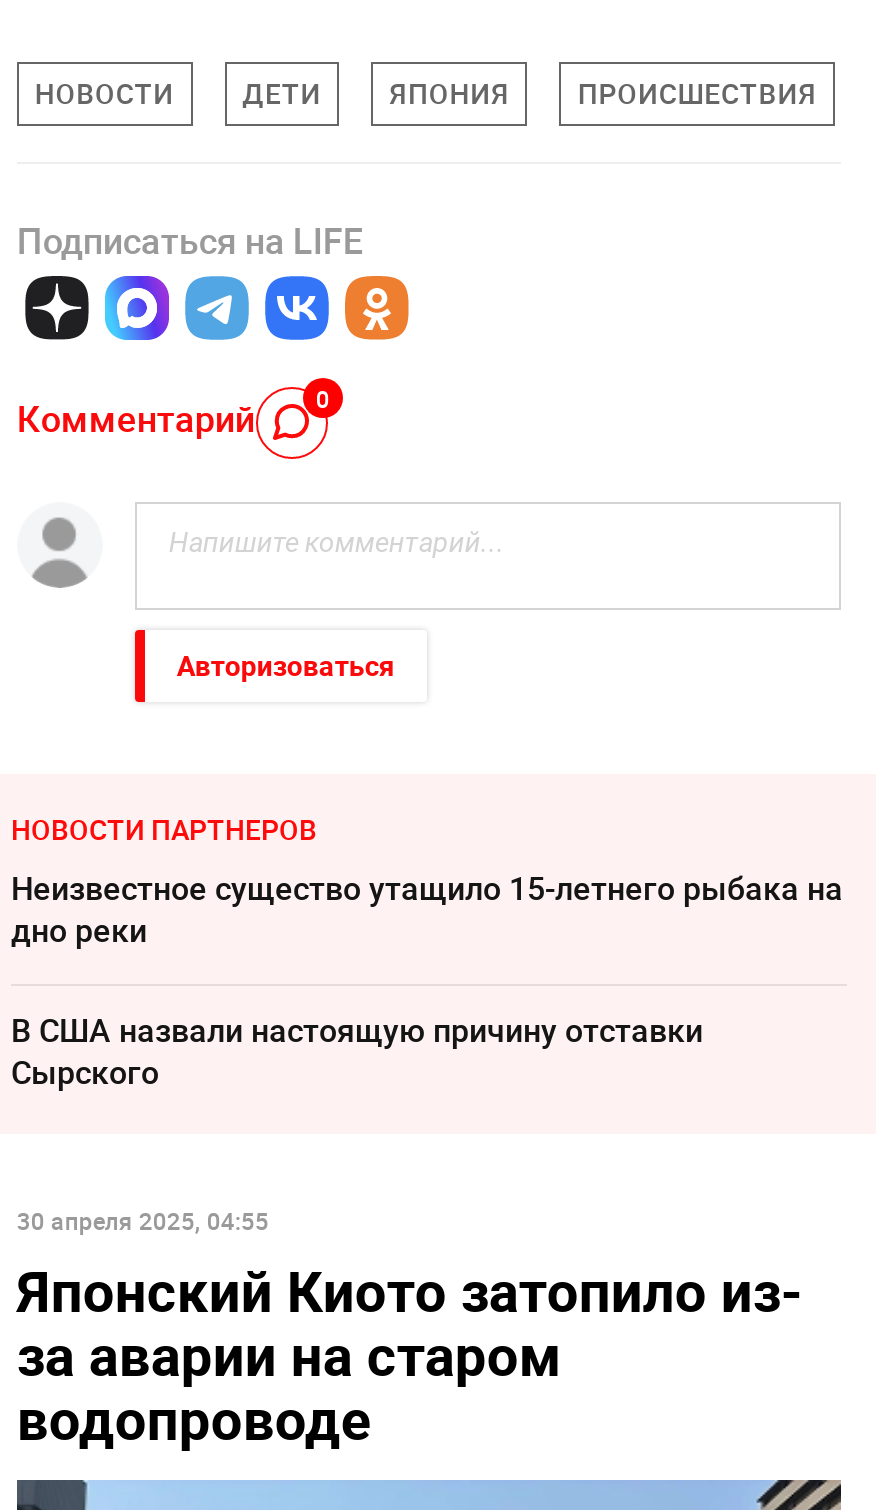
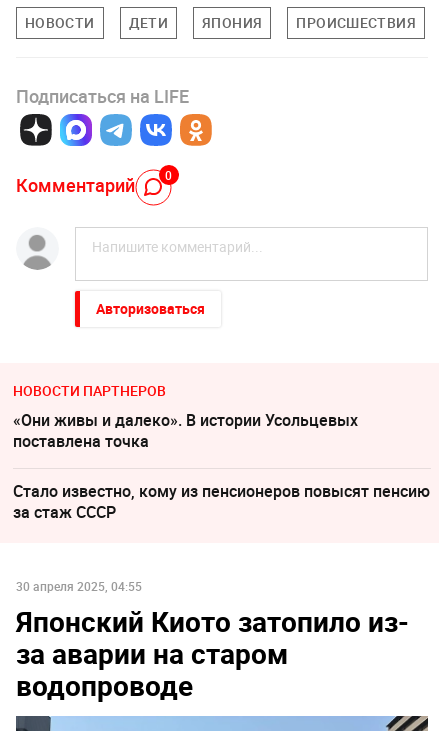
- Неизвестное существо утащило 15-летнего рыбака на
- дно реки
+ «Они живы и далеко». В истории Усольцевых
+ поставлена точка

- В США назвали настоящую причину отставки
- Сырского
+ Стало известно, кому из пенсионеров повысят пенсию
+ за стаж СССР
